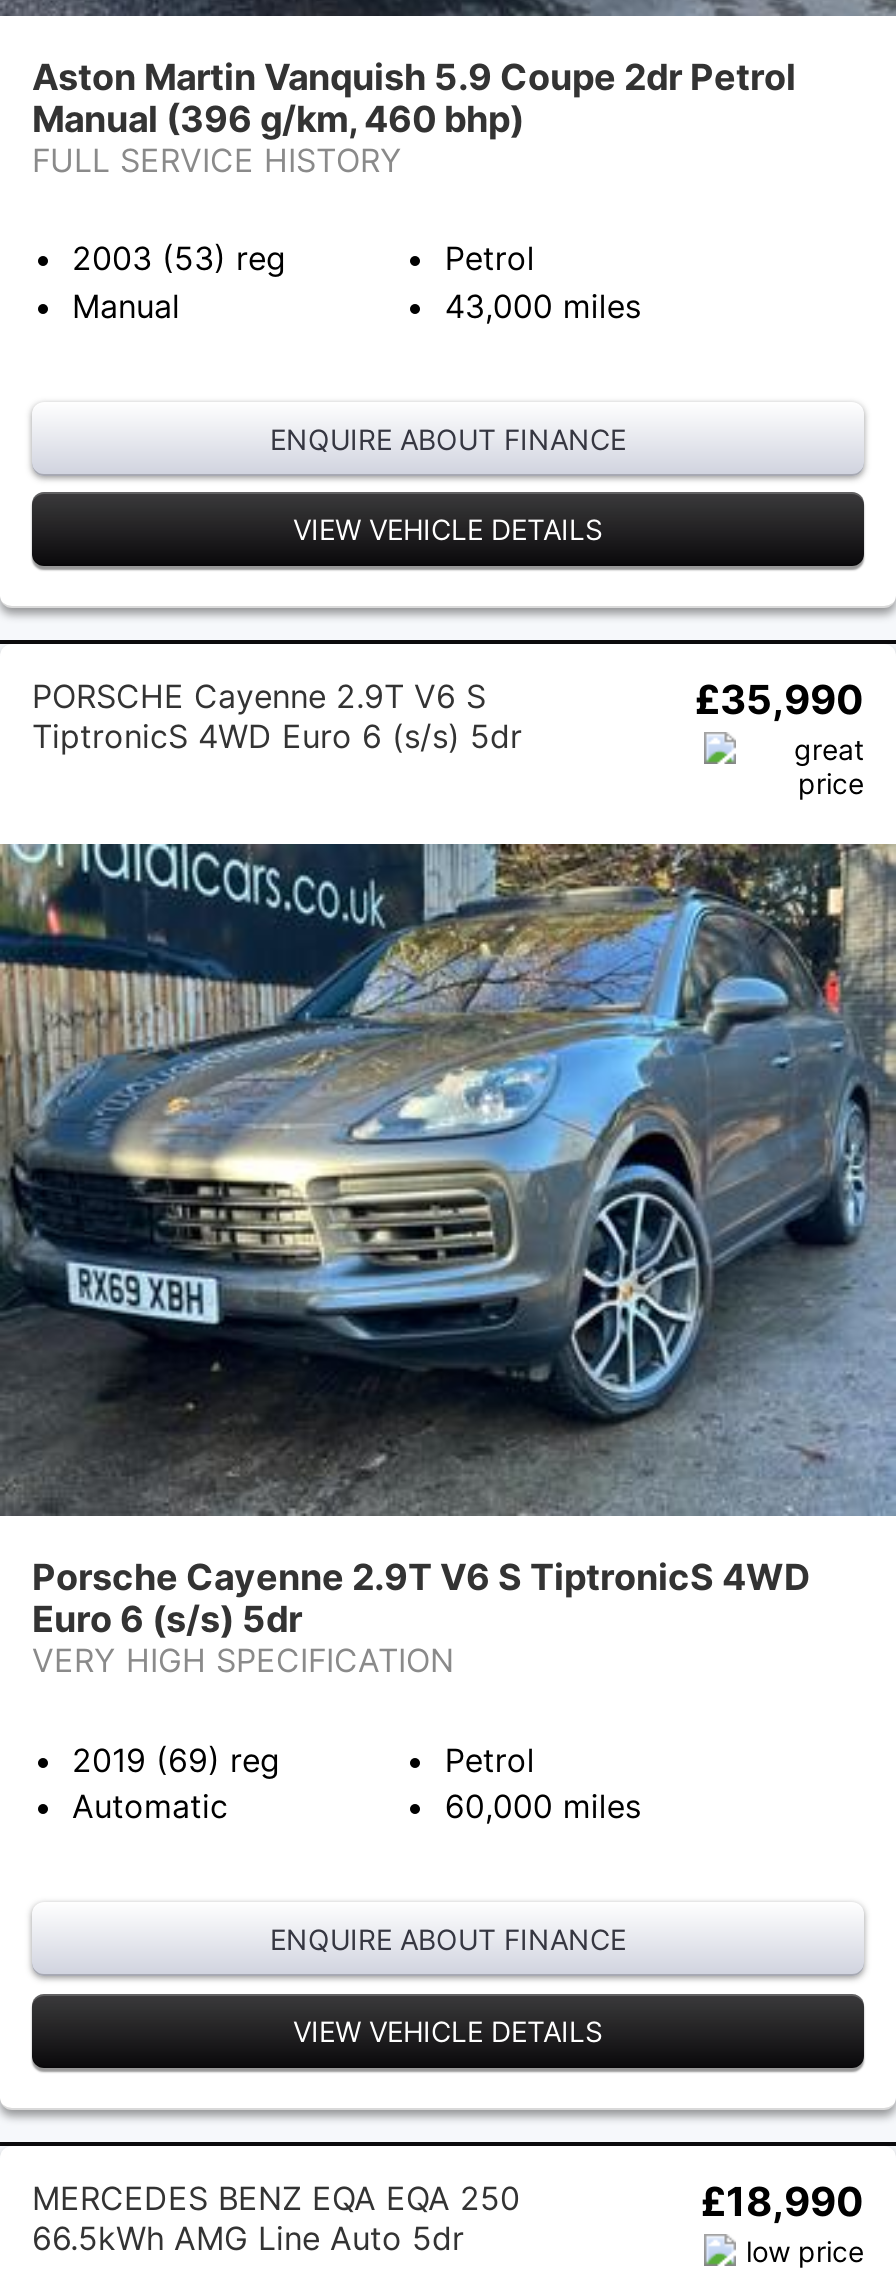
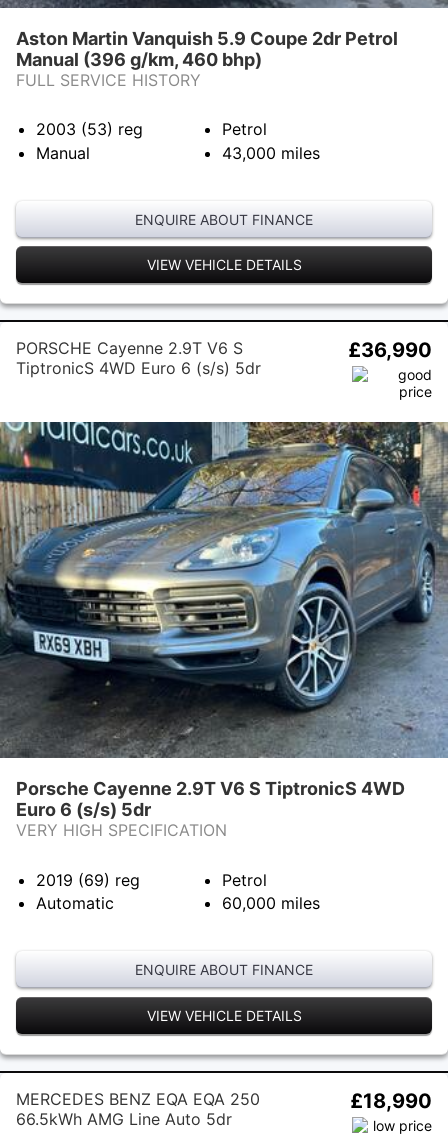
- £35,990
+ £36,990
